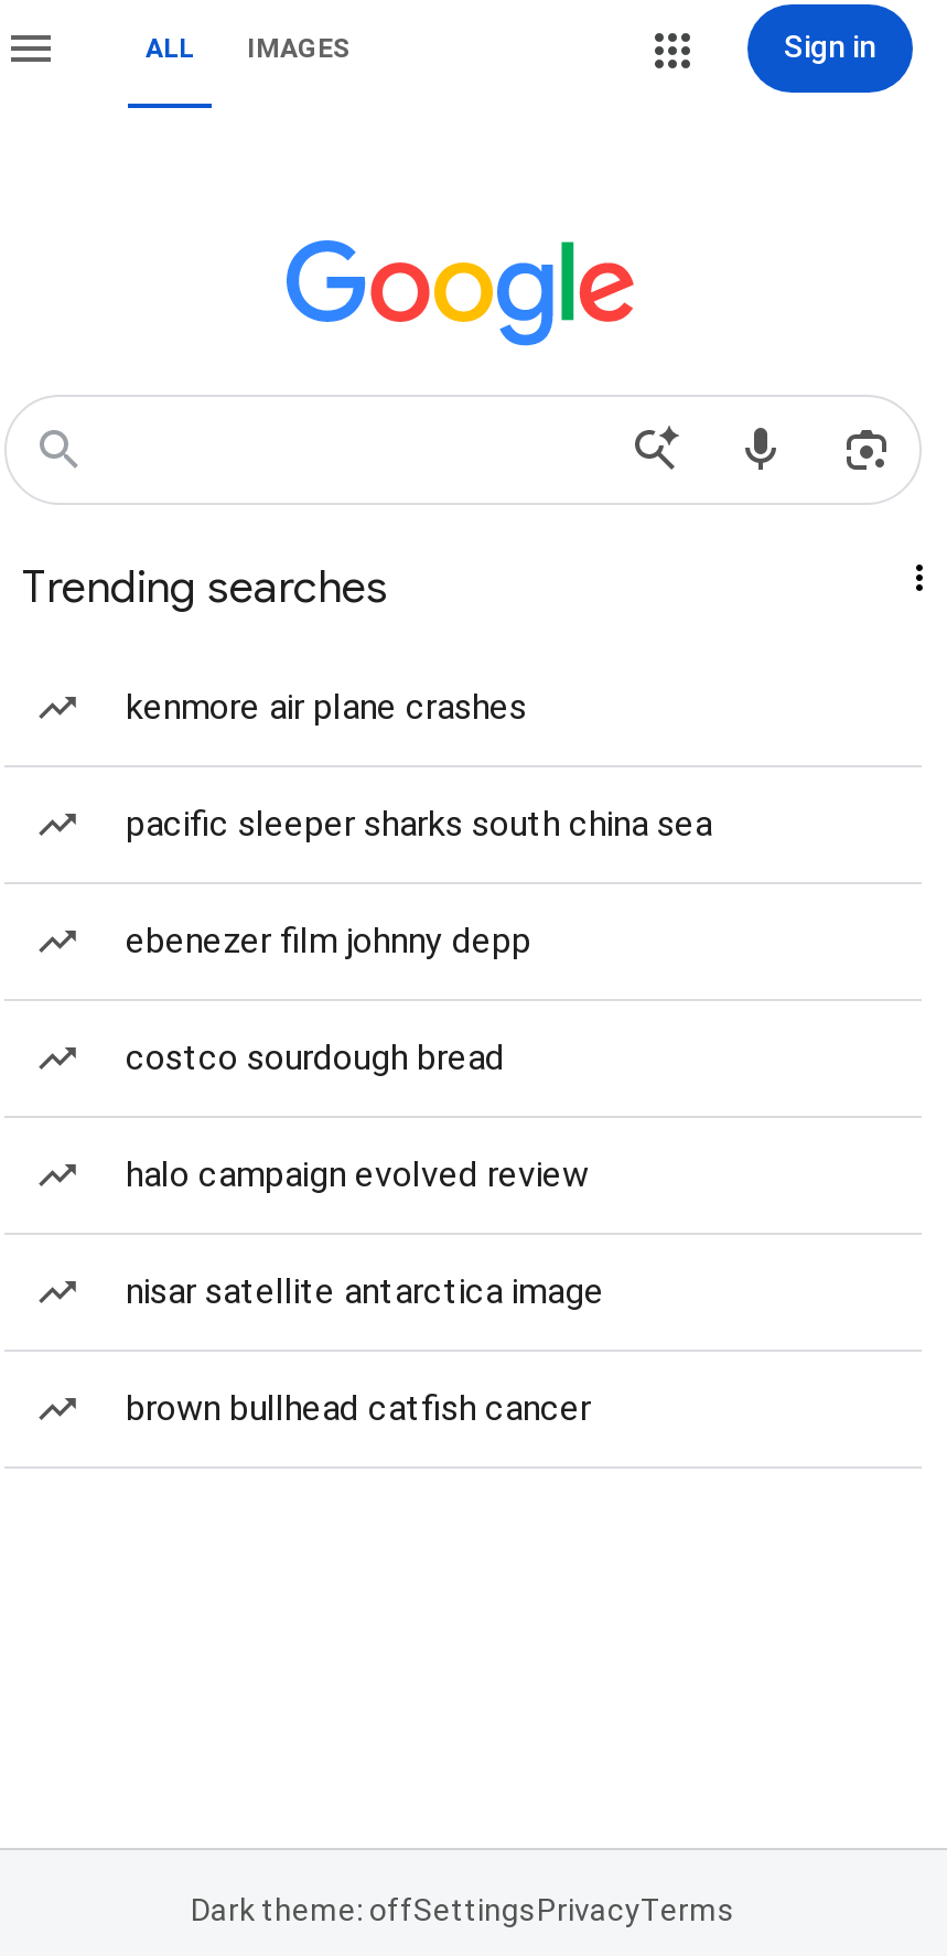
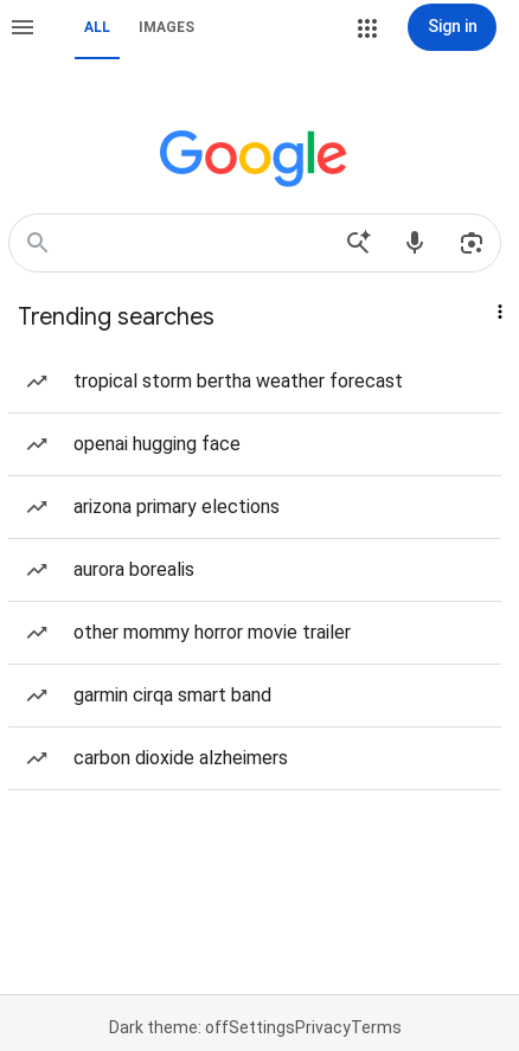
- kenmore air plane crashes
+ tropical storm bertha weather forecast

- pacific sleeper sharks south china sea
+ openai hugging face

- ebenezer film johnny depp
+ arizona primary elections

- costco sourdough bread
+ aurora borealis

- halo campaign evolved review
+ other mommy horror movie trailer

- nisar satellite antarctica image
+ garmin cirqa smart band

- brown bullhead catfish cancer
+ carbon dioxide alzheimers
